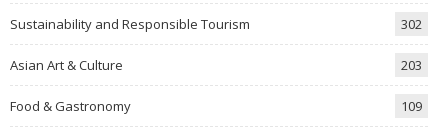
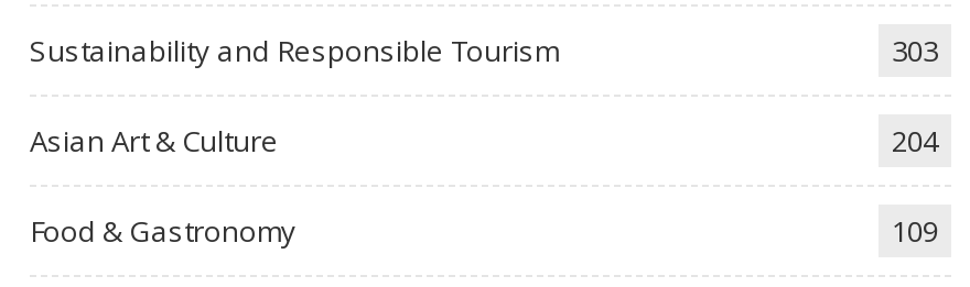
- 302
+ 303

- 203
+ 204
